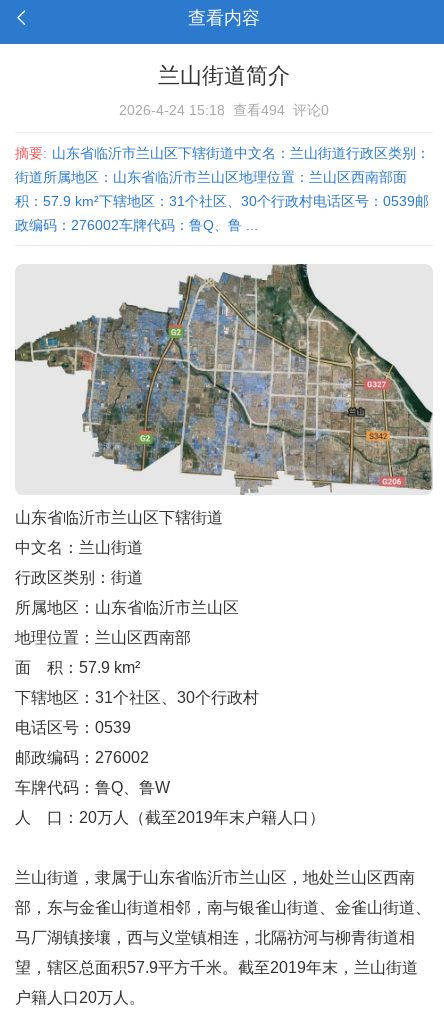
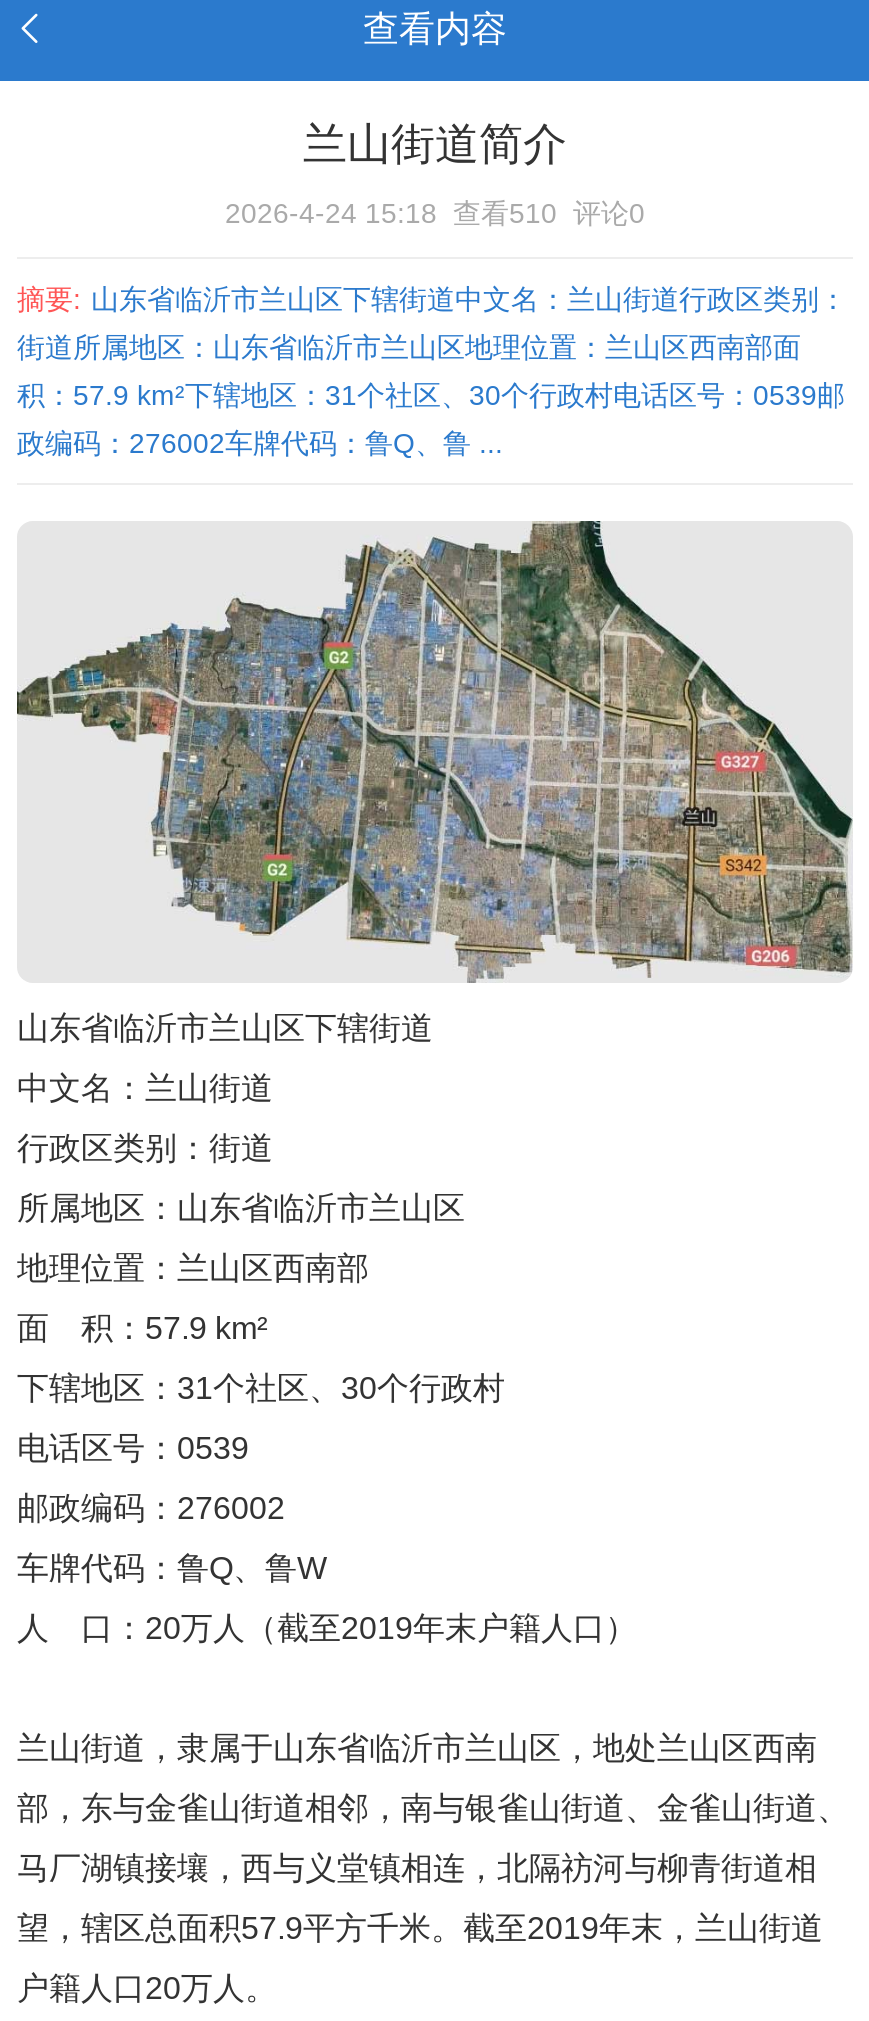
- 2026-4-24 15:18 查看494 评论0
+ 2026-4-24 15:18 查看510 评论0
